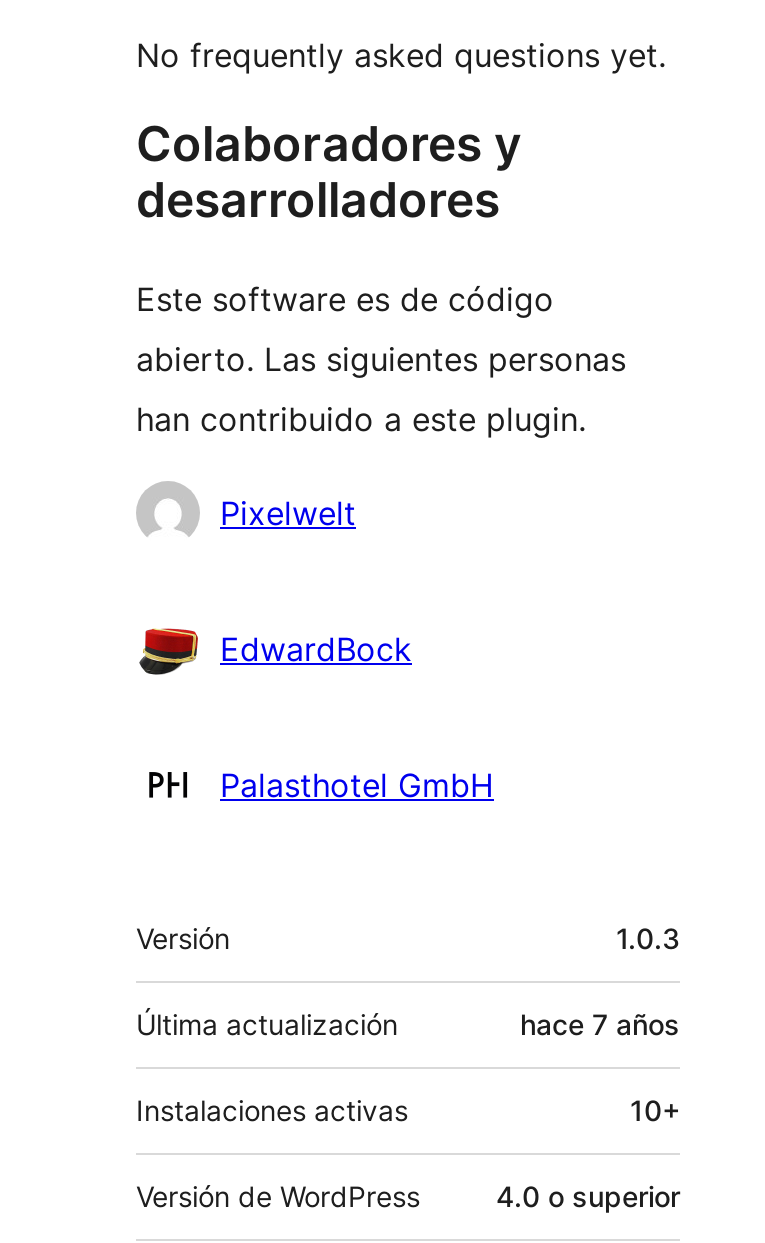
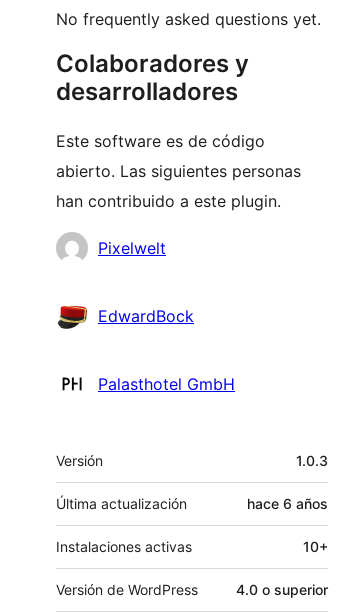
- hace 7 años
+ hace 6 años
